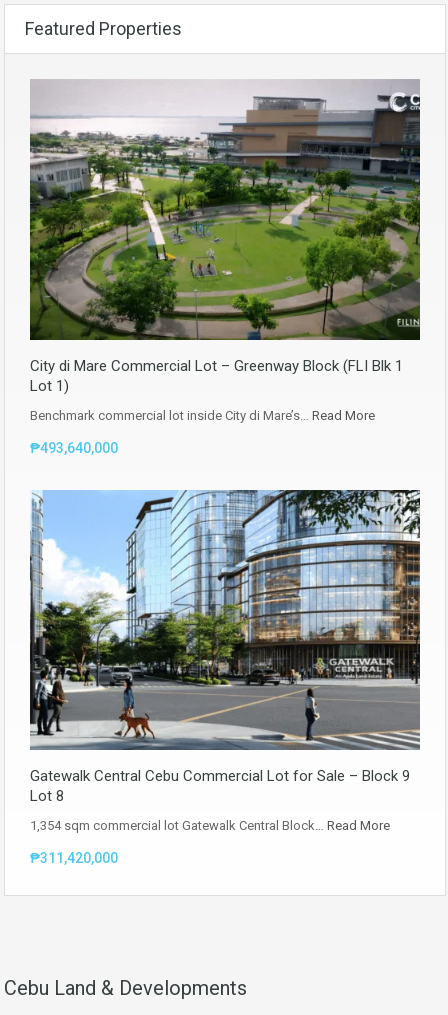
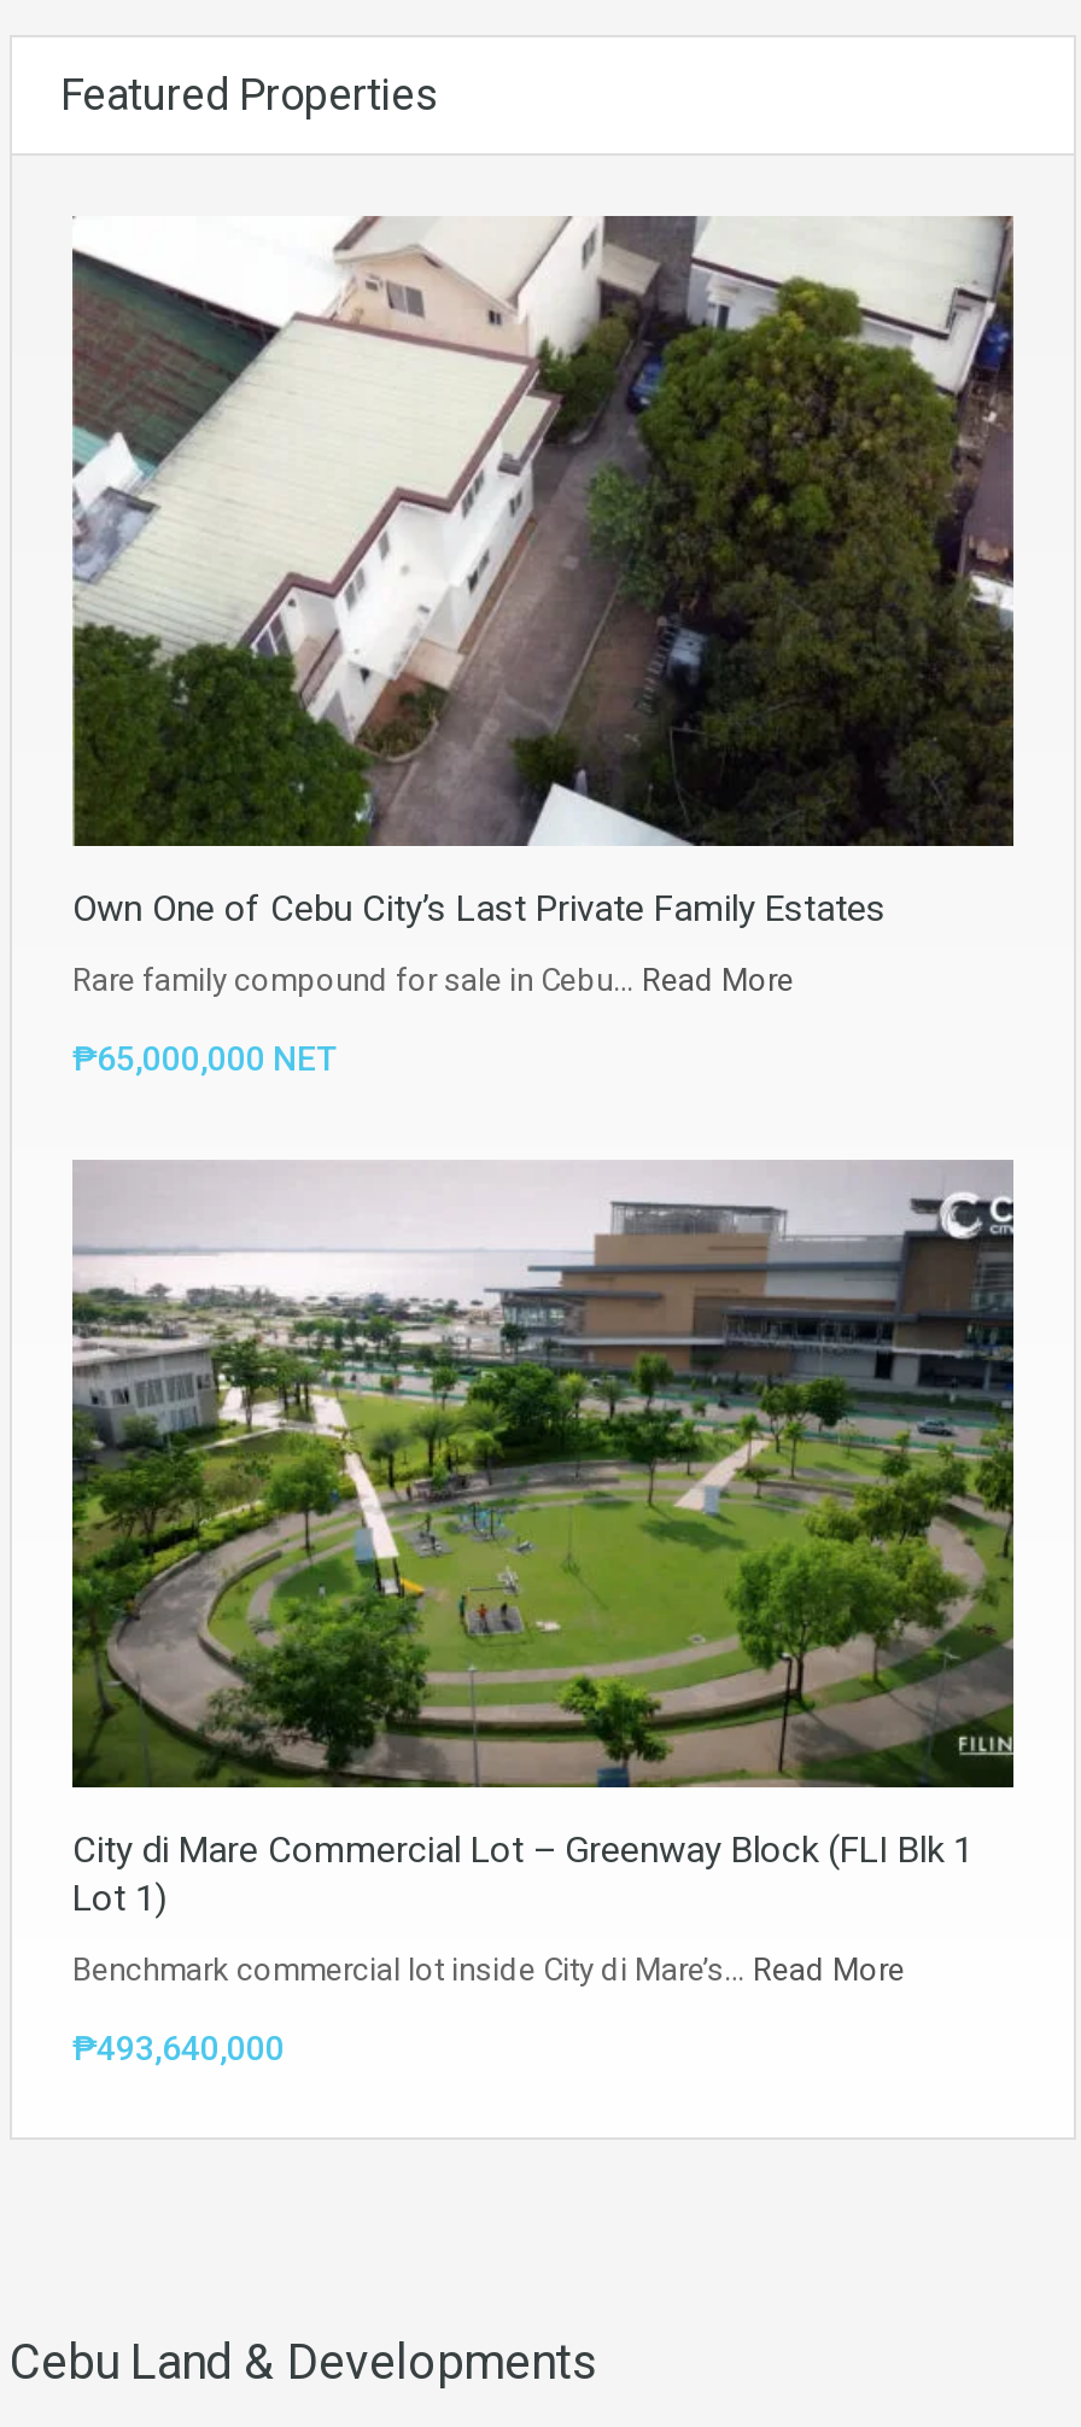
+ [image]
+ Own One of Cebu City’s Last Private Family Estates
+ Rare family compound for sale in Cebu… Read More
+ ₱65,000,000 NET

moved down: [image] | City di Mare Commercial Lot – Greenway Block (FLI Blk 1 | Lot 1) | Benchmark commercial lot inside City di Mare’s… Read More | ₱493,640,000

- [image]
- Gatewalk Central Cebu Commercial Lot for Sale – Block 9
- Lot 8
- 1,354 sqm commercial lot Gatewalk Central Block… Read More
- ₱311,420,000
